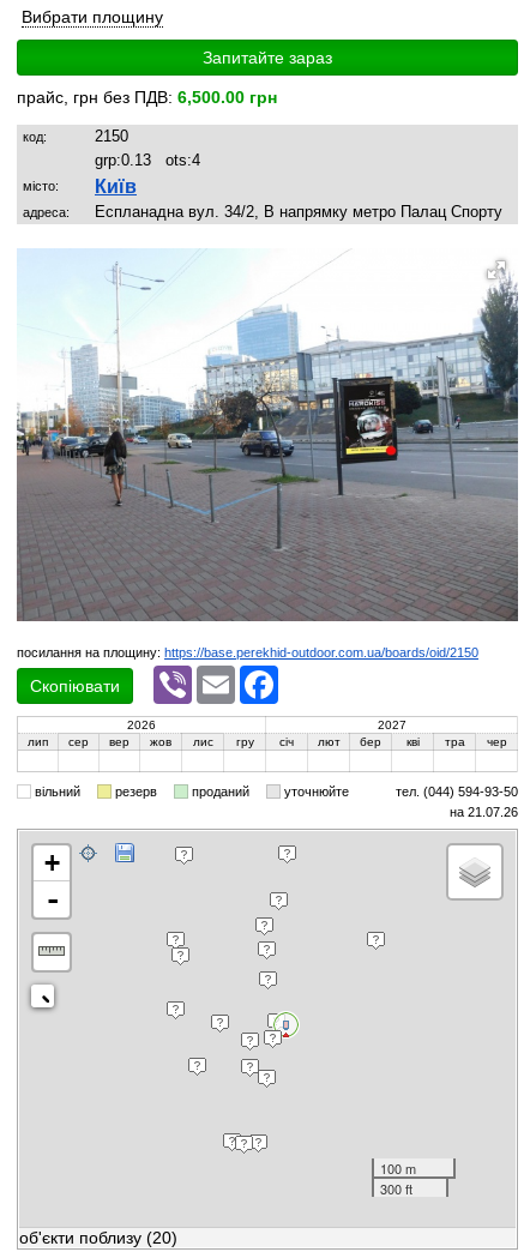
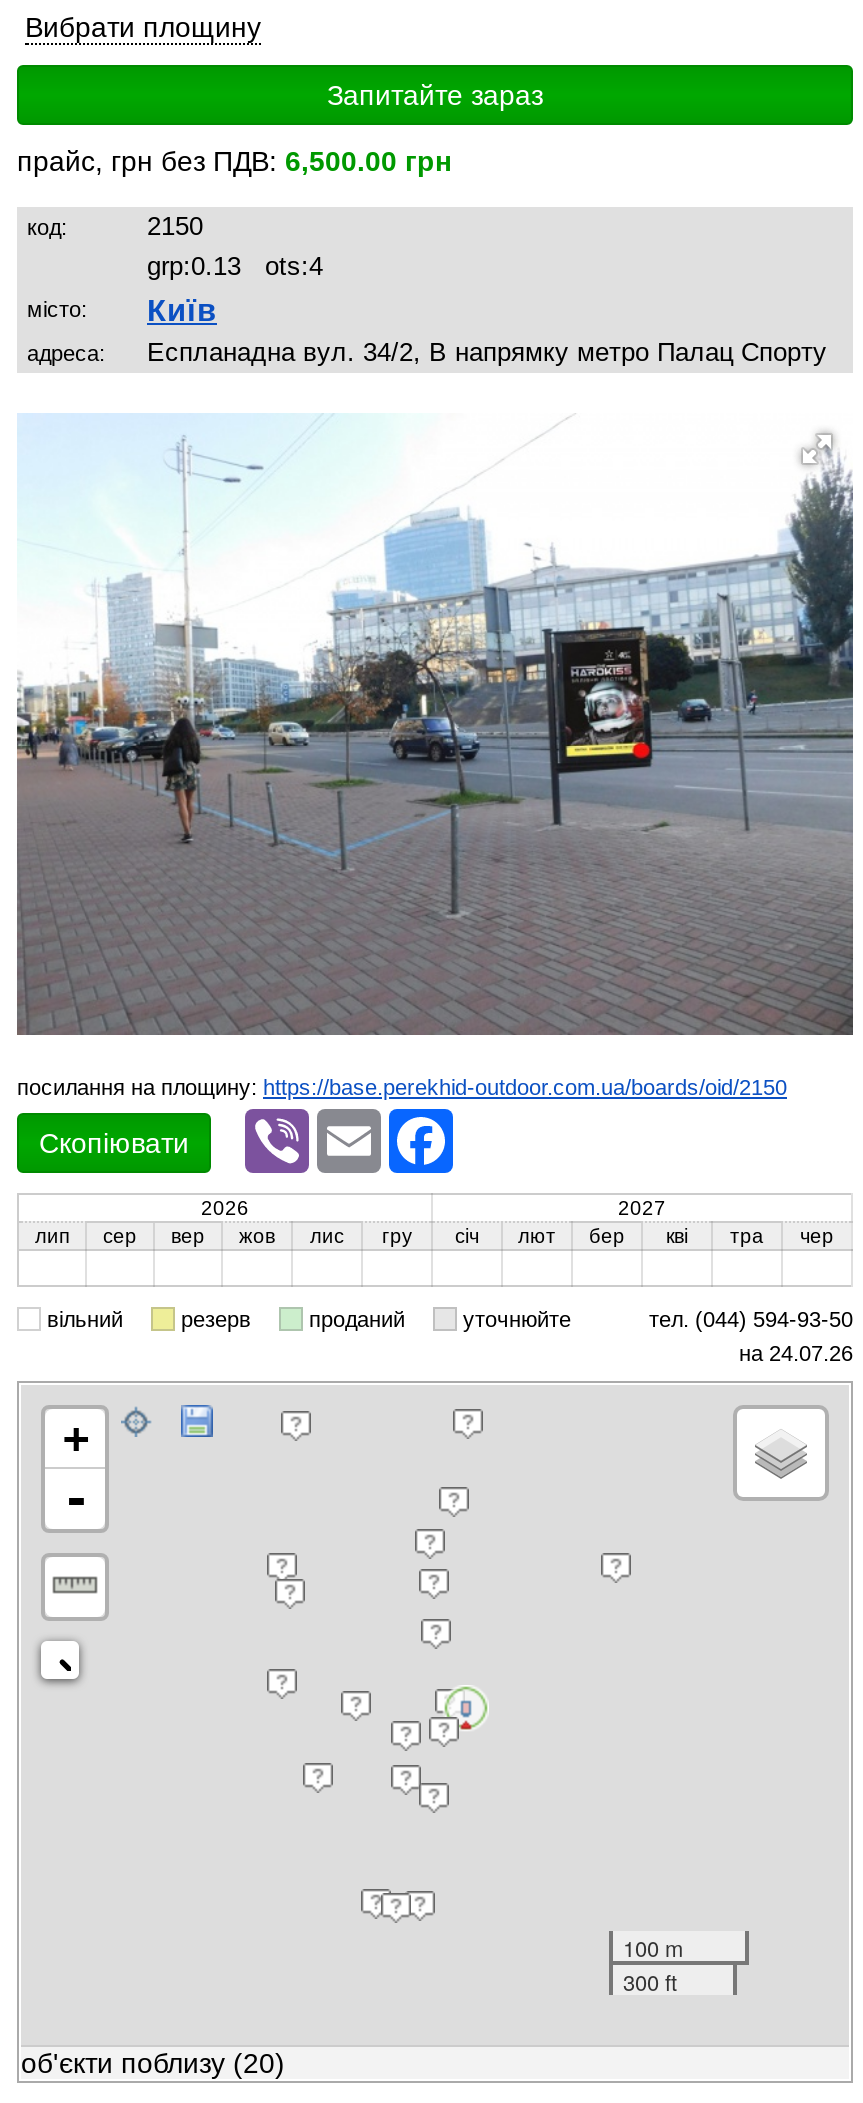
- на 21.07.26
+ на 24.07.26
